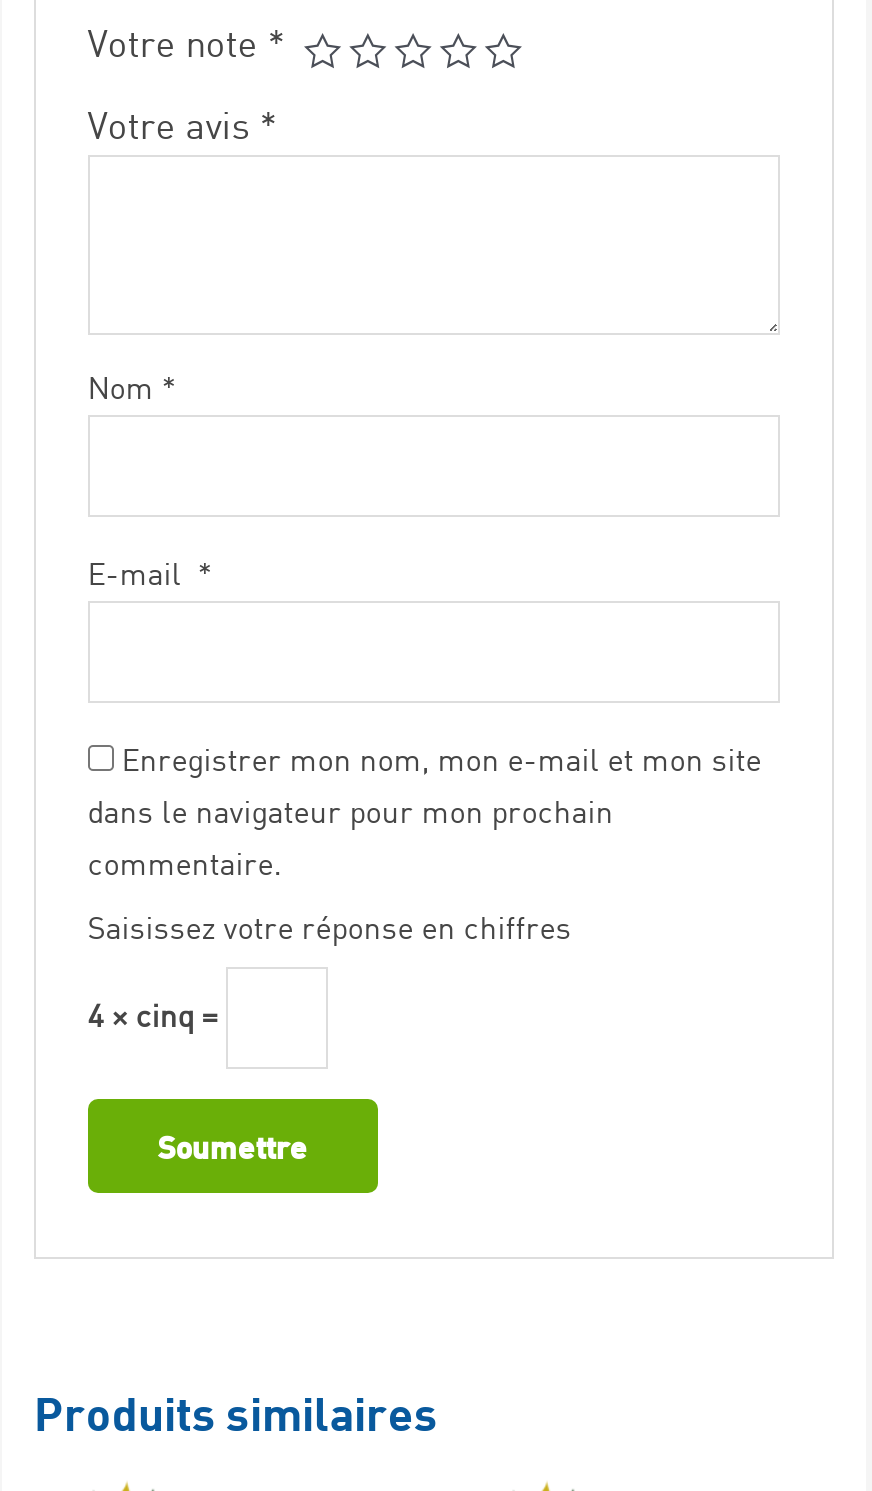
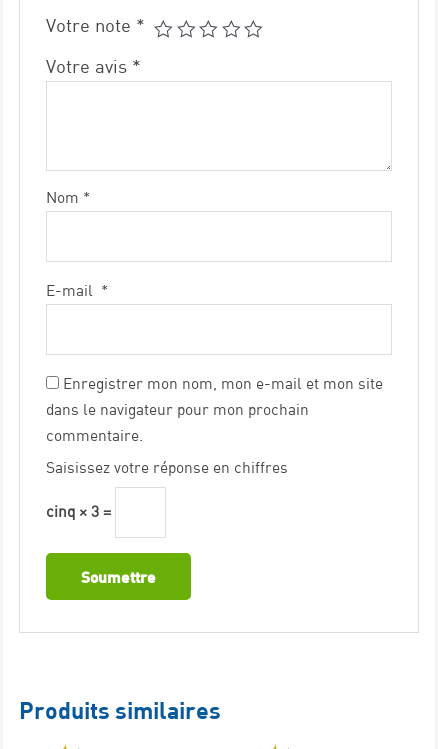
- 4 × cinq =
+ cinq × 3 =
